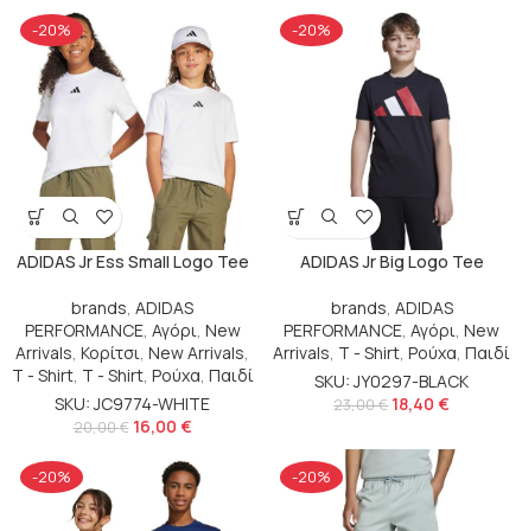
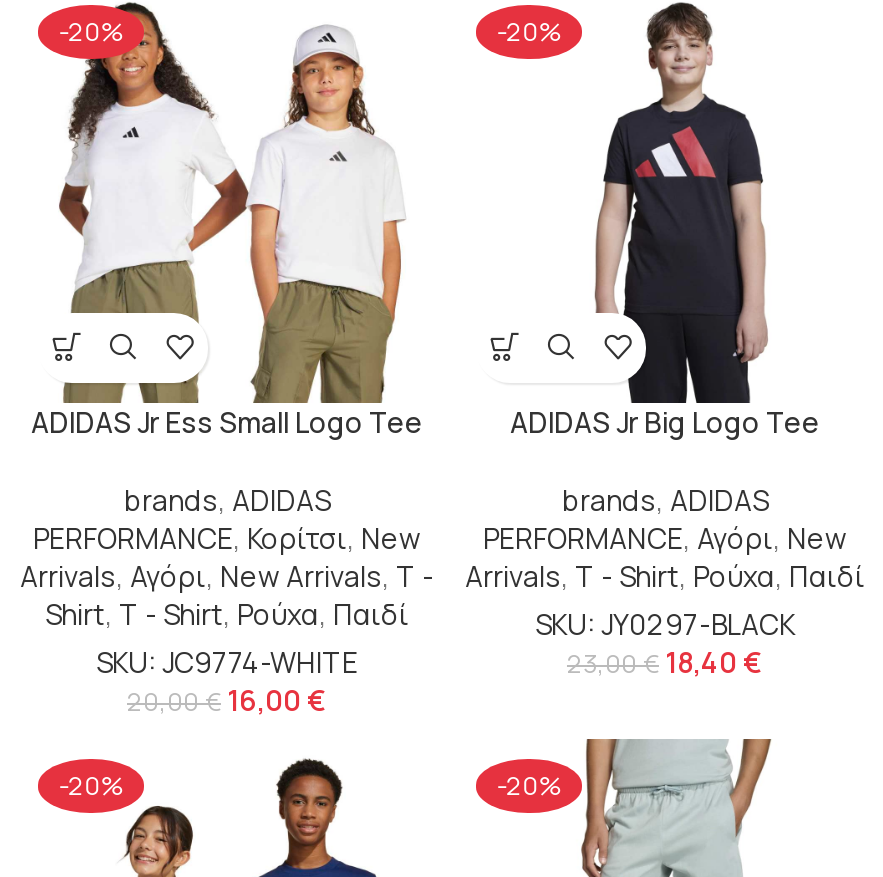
- PERFORMANCE, Αγόρι, New
- Arrivals, Κορίτσι, New Arrivals,
- T - Shirt, T - Shirt, Ρούχα, Παιδί
+ PERFORMANCE, Κορίτσι, New
+ Arrivals, Αγόρι, New Arrivals, T -
+ Shirt, T - Shirt, Ρούχα, Παιδί
